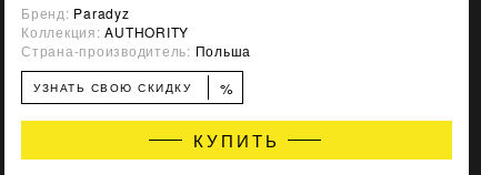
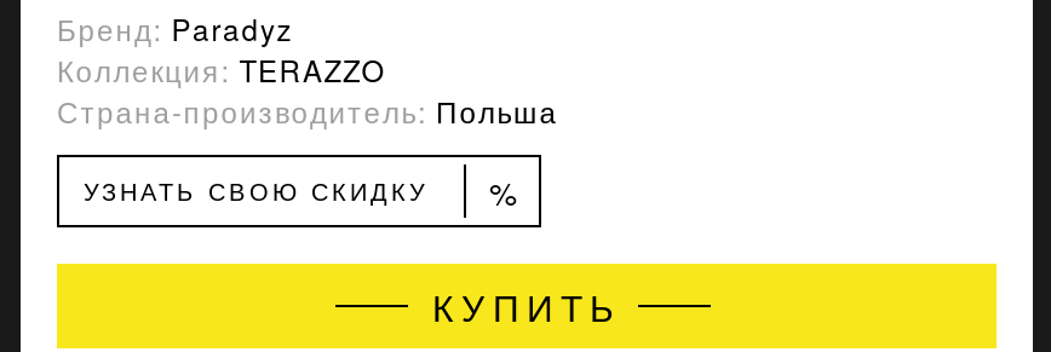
- Коллекция: AUTHORITY
+ Коллекция: TERAZZO
